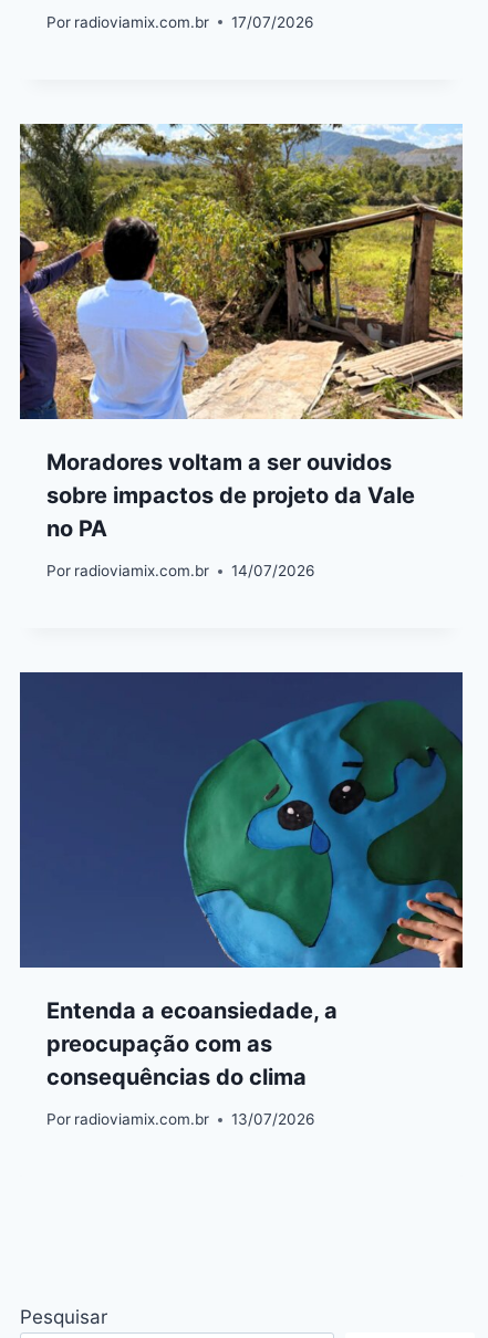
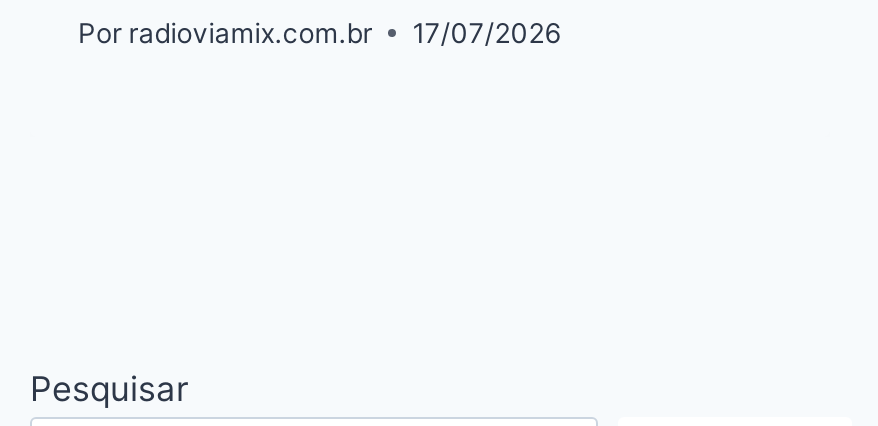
- [image]
- Moradores voltam a ser ouvidos
- sobre impactos de projeto da Vale
- no PA
- Por radioviamix.com.br
- 14/07/2026

- [image]
- Entenda a ecoansiedade, a
- preocupação com as
- consequências do clima
- Por radioviamix.com.br
- 13/07/2026
